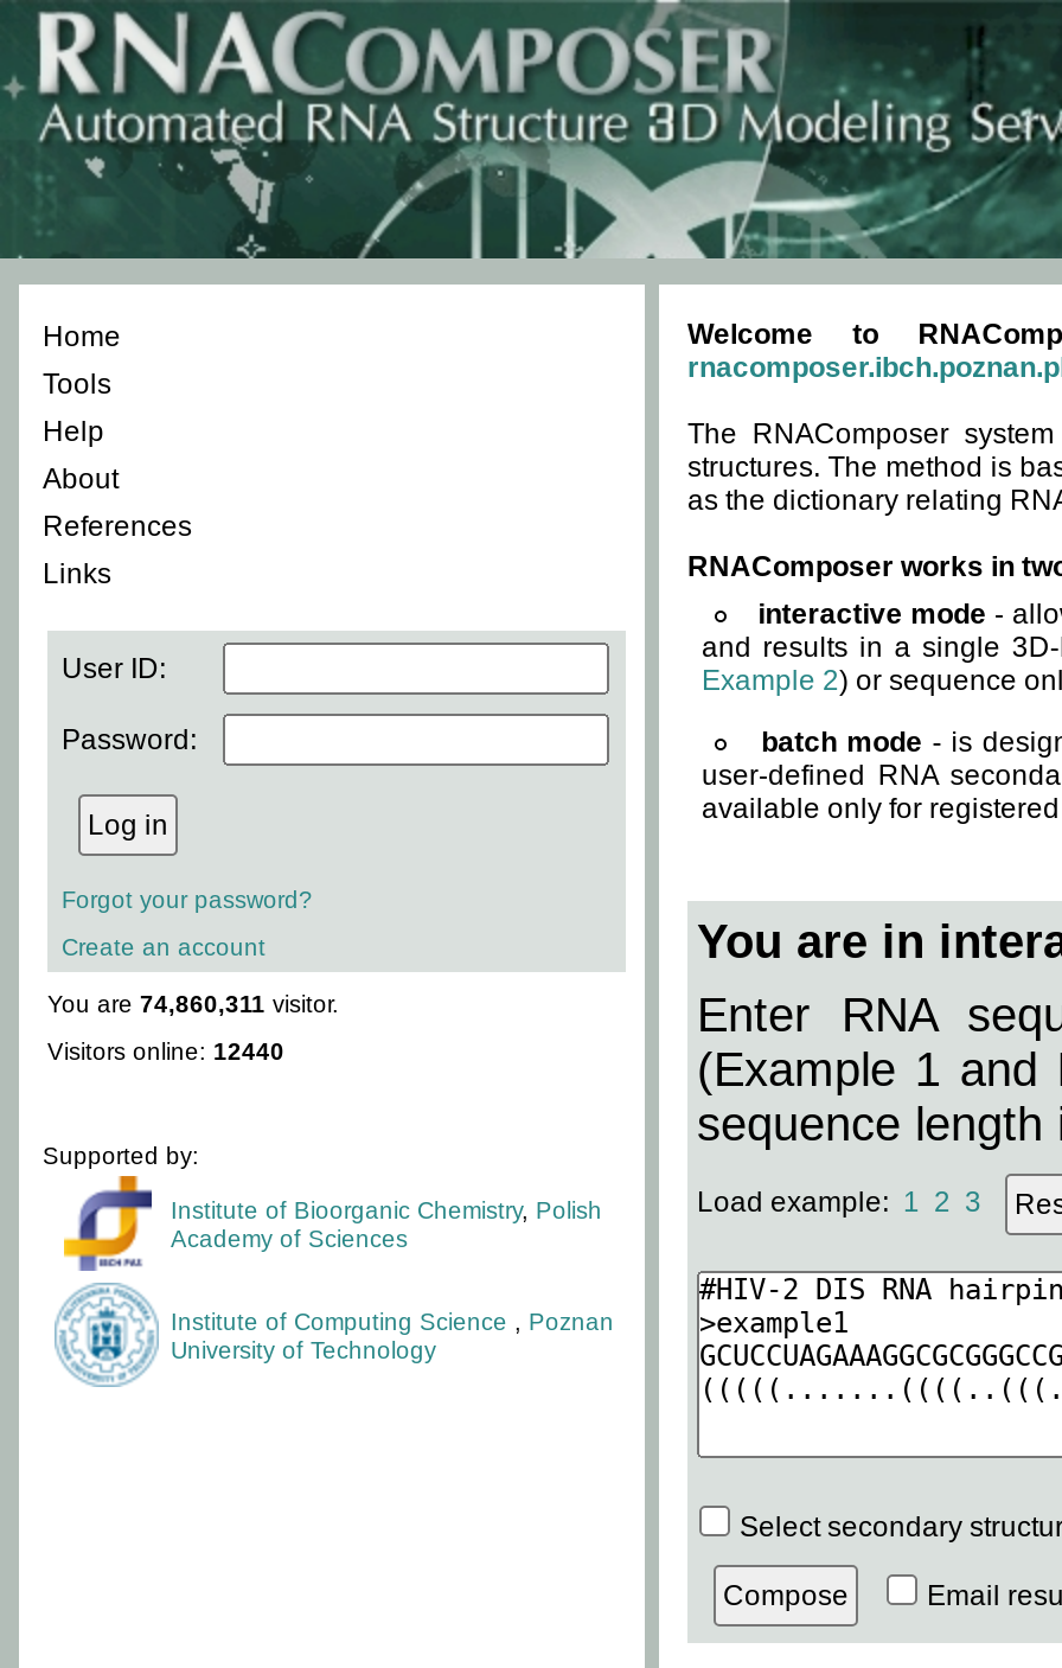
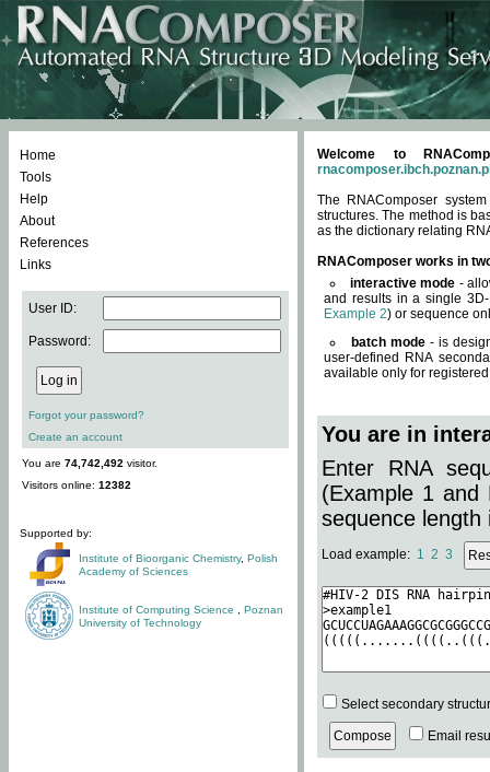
- You are 74,860,311 visitor.
+ You are 74,742,492 visitor.

- Visitors online: 12440
+ Visitors online: 12382
